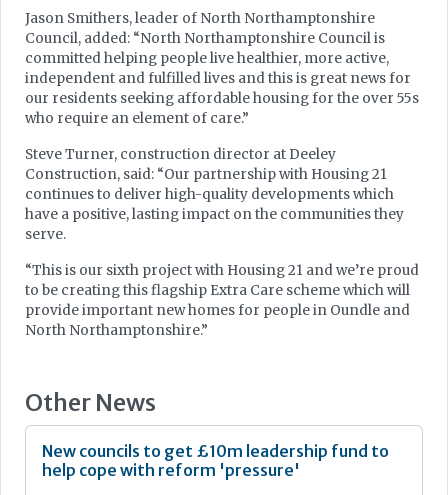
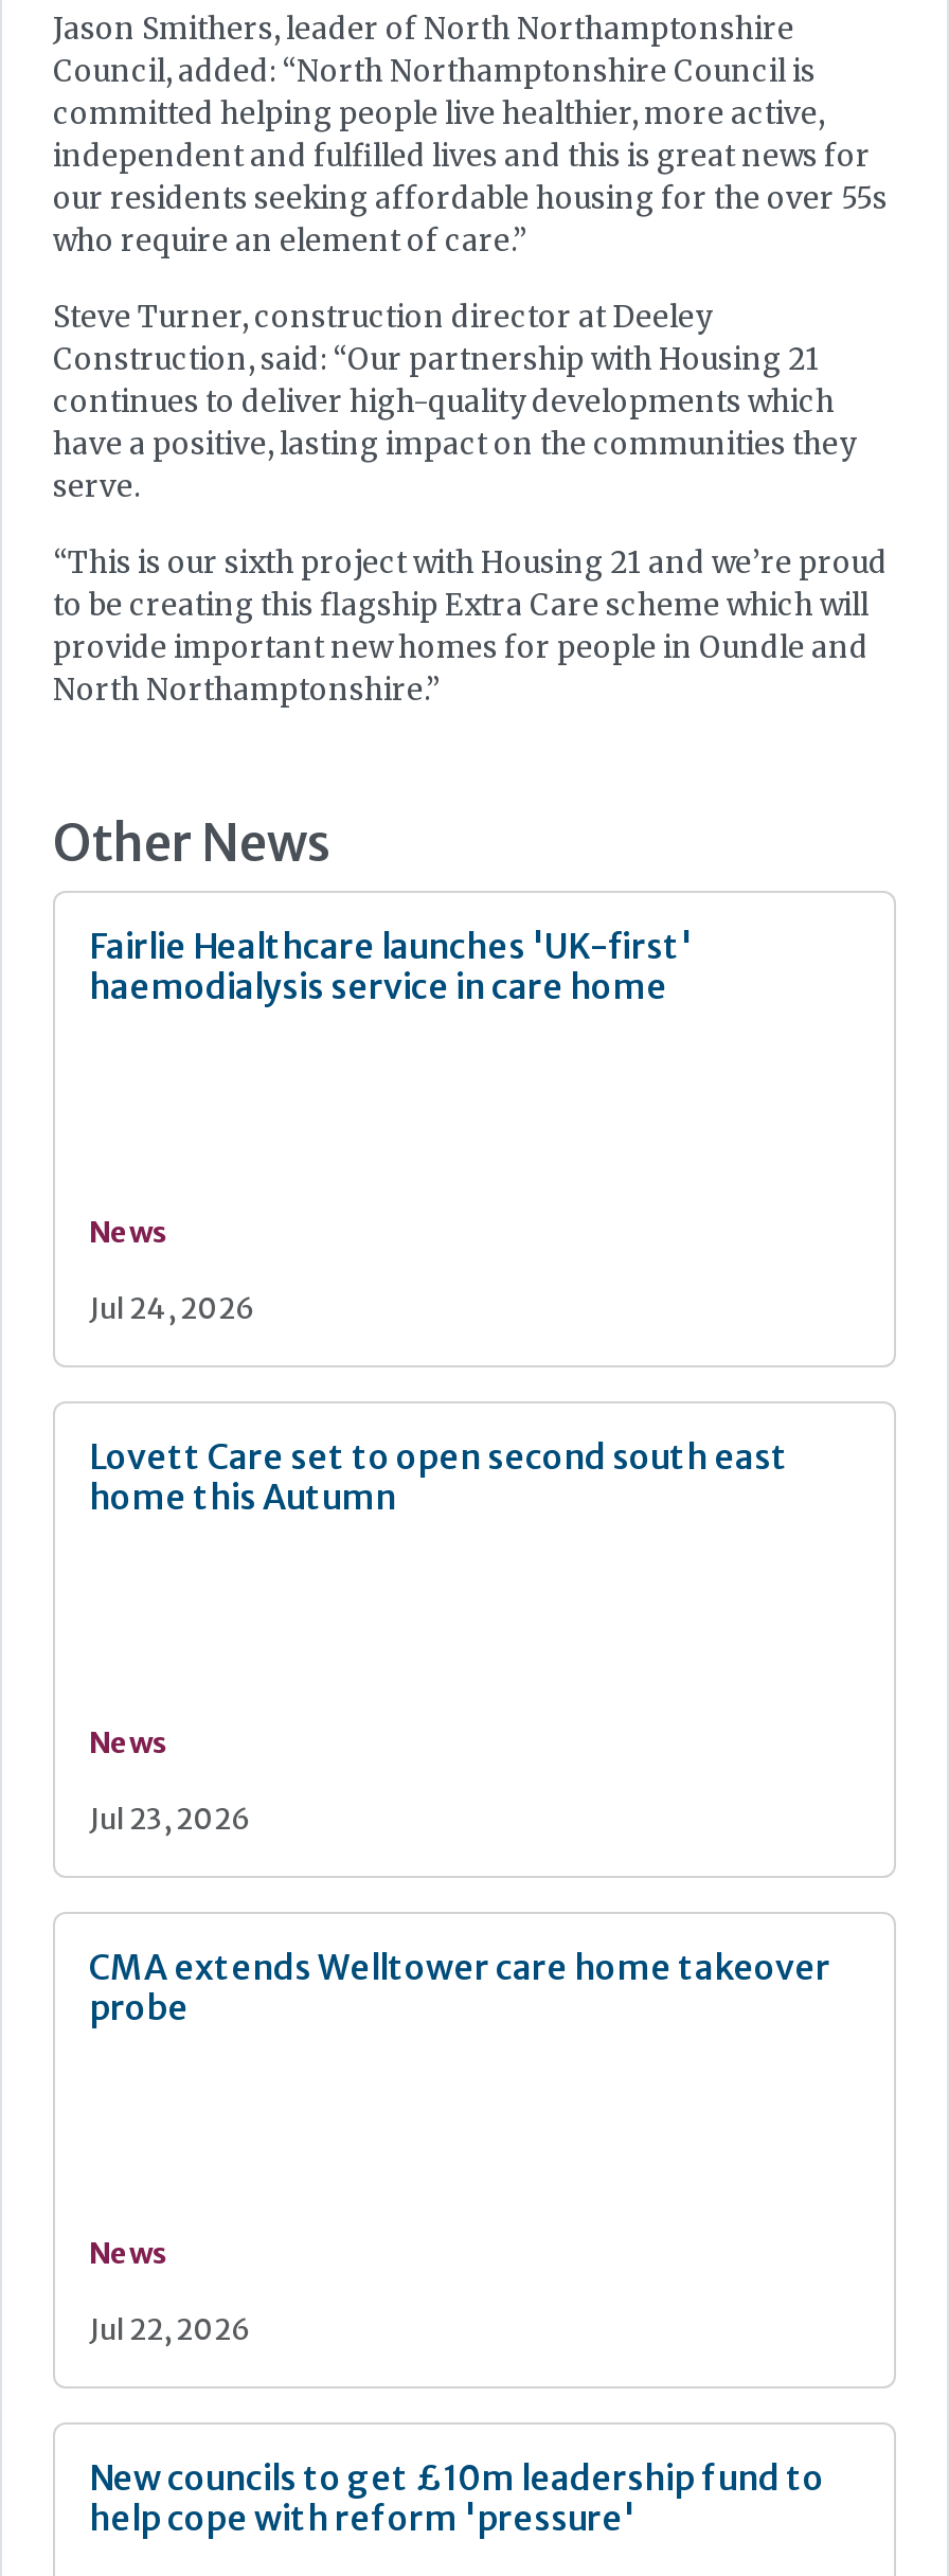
+ Fairlie Healthcare launches 'UK-first'
+ haemodialysis service in care home

+ News
+ Jul 24, 2026

+ Lovett Care set to open second south east
+ home this Autumn

+ News
+ Jul 23, 2026

+ CMA extends Welltower care home takeover
+ probe

+ News
+ Jul 22, 2026
